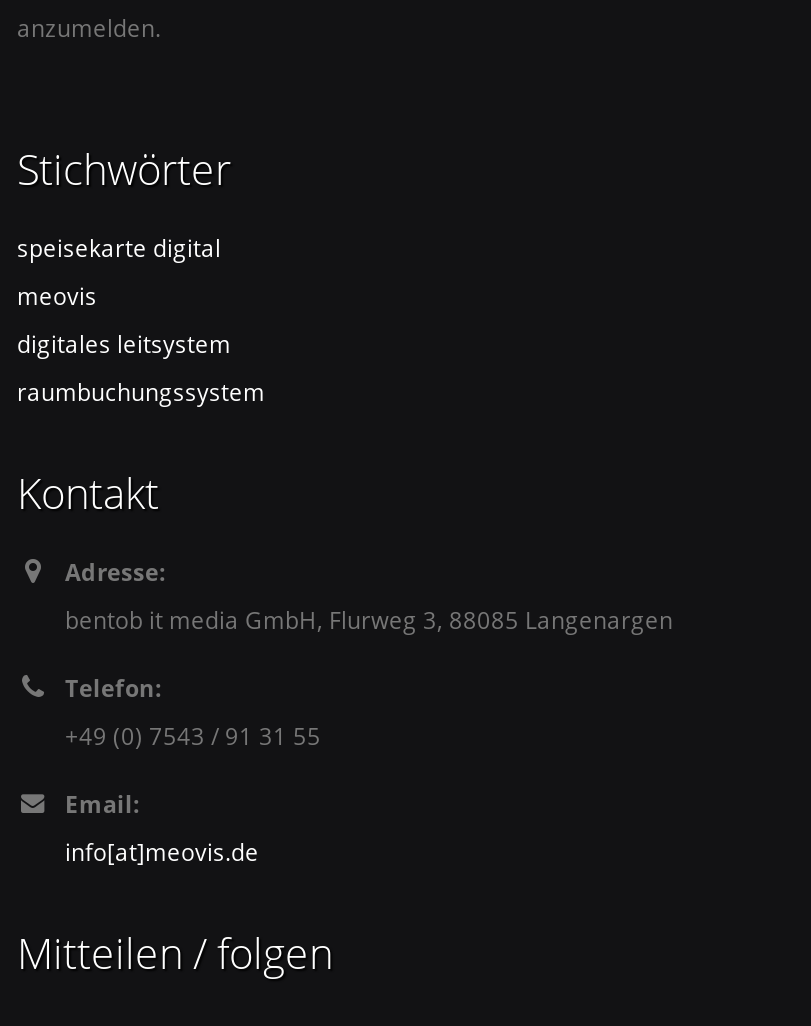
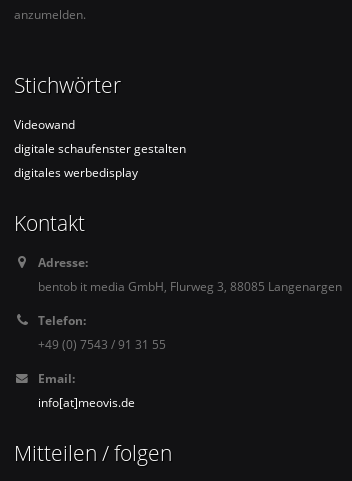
- speisekarte digital
- meovis
- digitales leitsystem
- raumbuchungssystem
+ Videowand
+ digitale schaufenster gestalten
+ digitales werbedisplay
